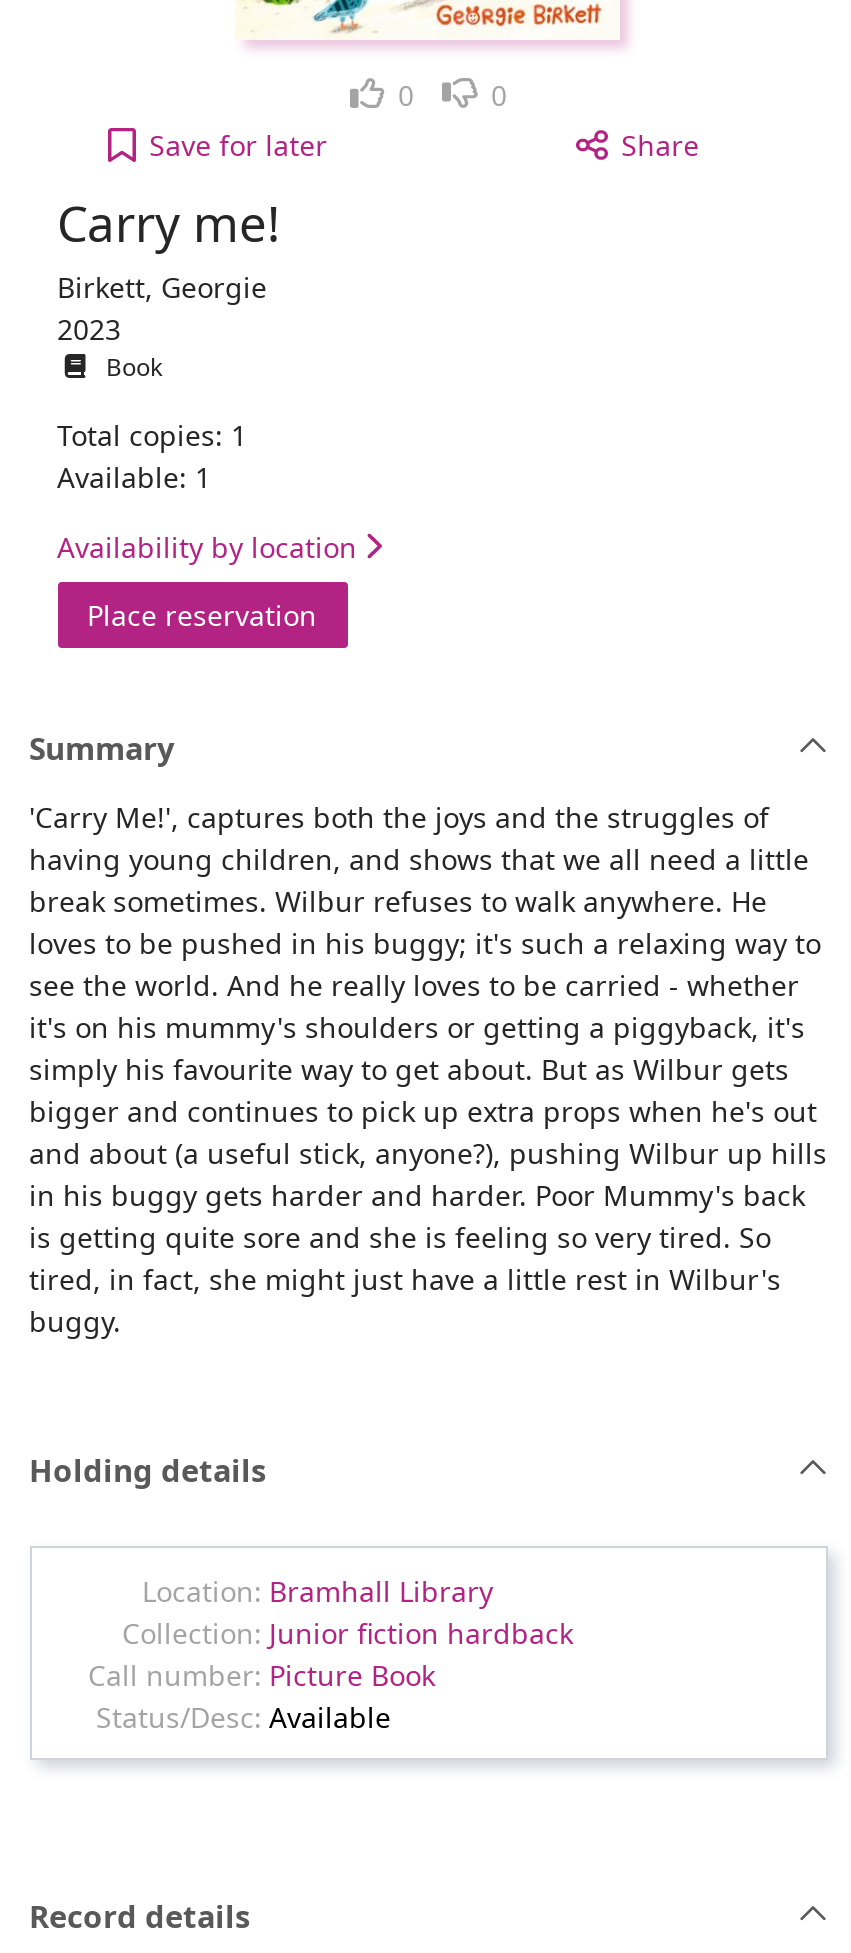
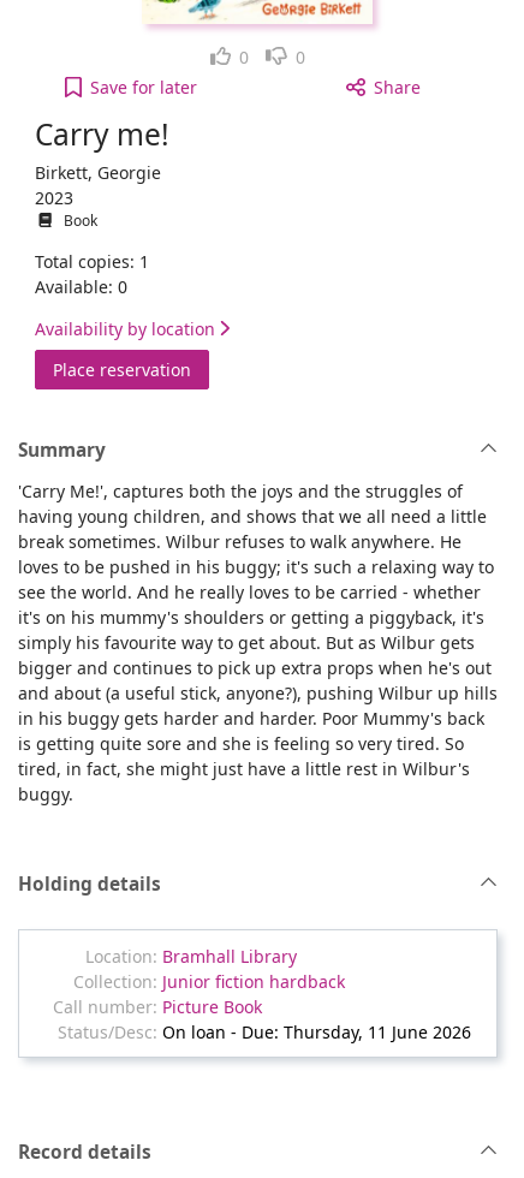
- Available: 1
+ Available: 0

- Available
+ On loan - Due: Thursday, 11 June 2026
